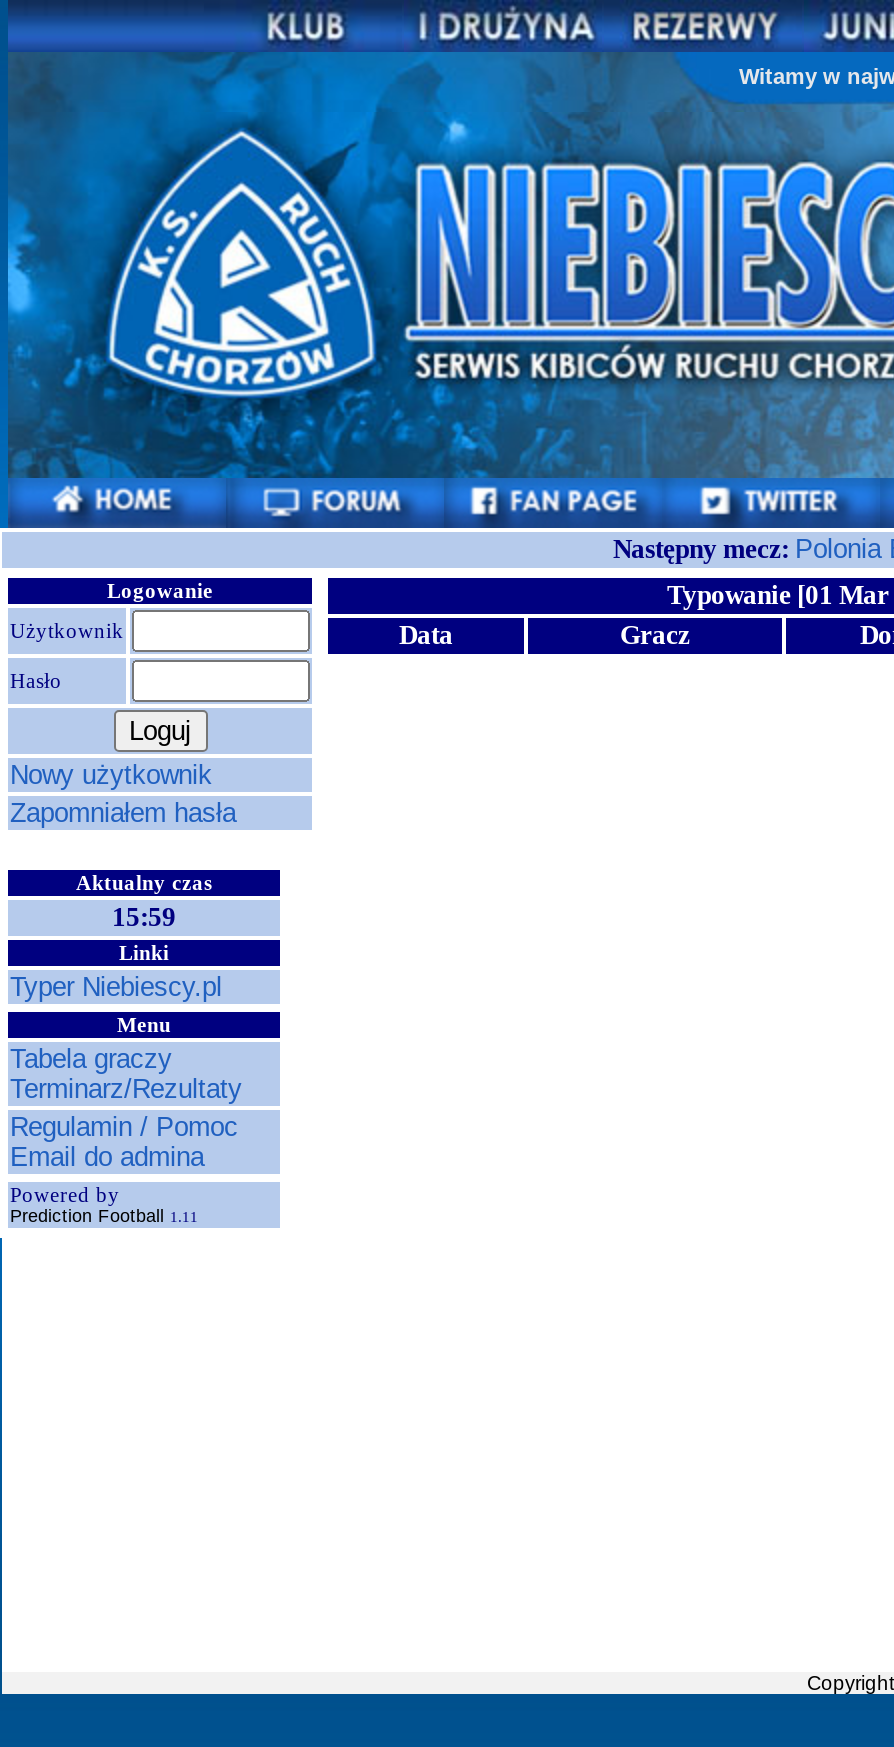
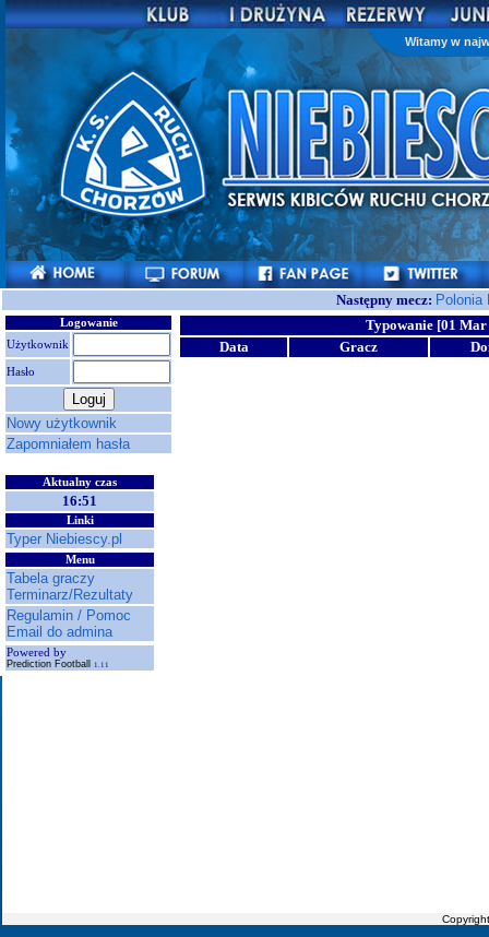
- 15:59
+ 16:51
